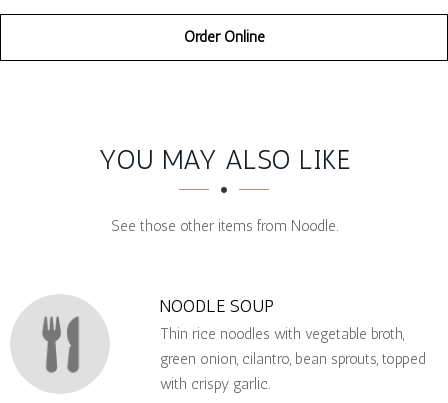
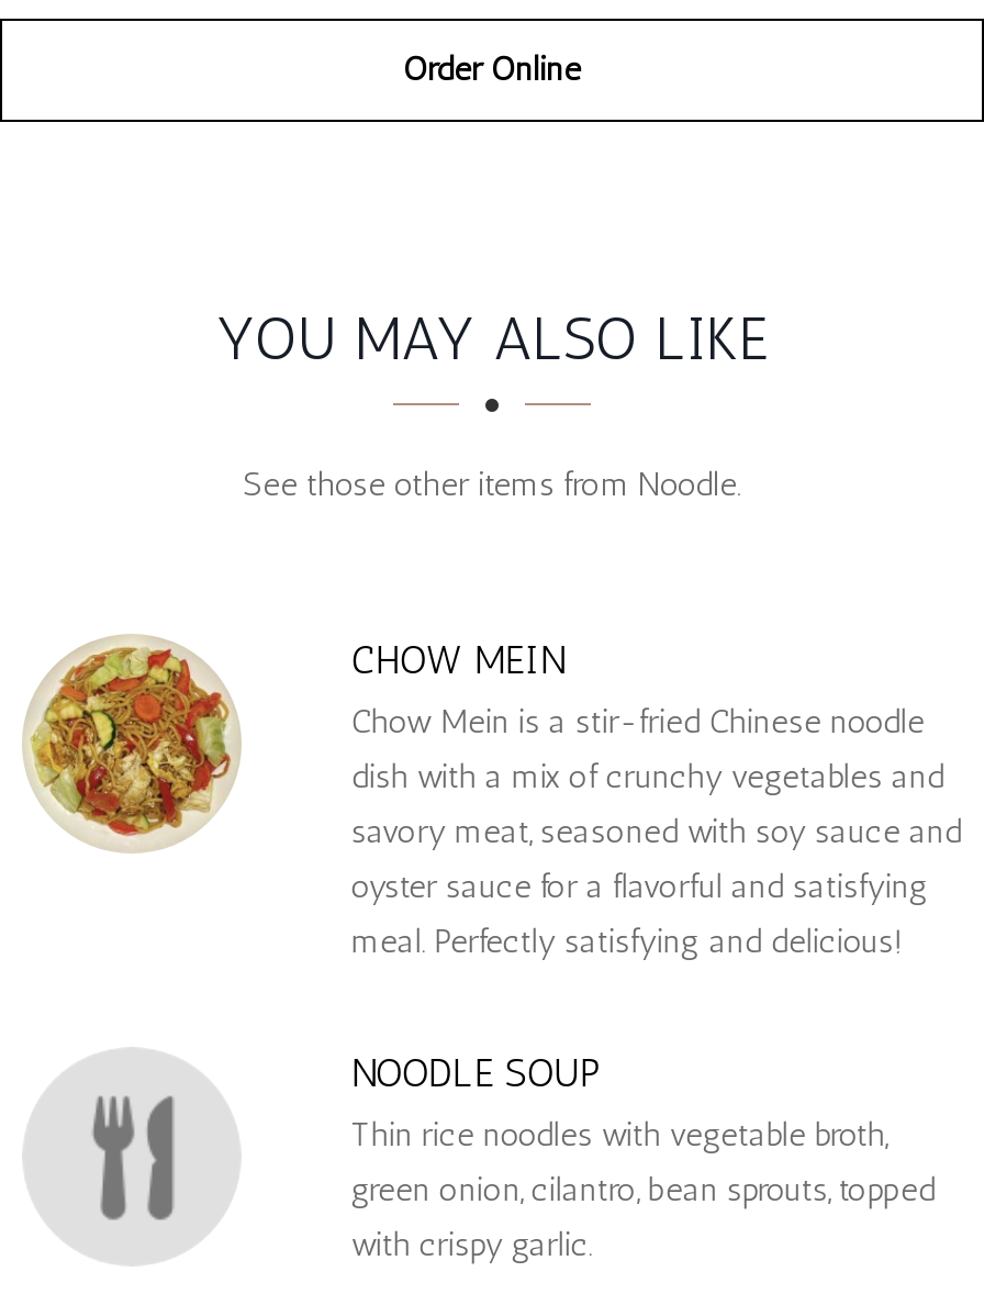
+ [image]

+ CHOW MEIN
+ Chow Mein is a stir-fried Chinese noodle
+ dish with a mix of crunchy vegetables and
+ savory meat, seasoned with soy sauce and
+ oyster sauce for a flavorful and satisfying
+ meal. Perfectly satisfying and delicious!
